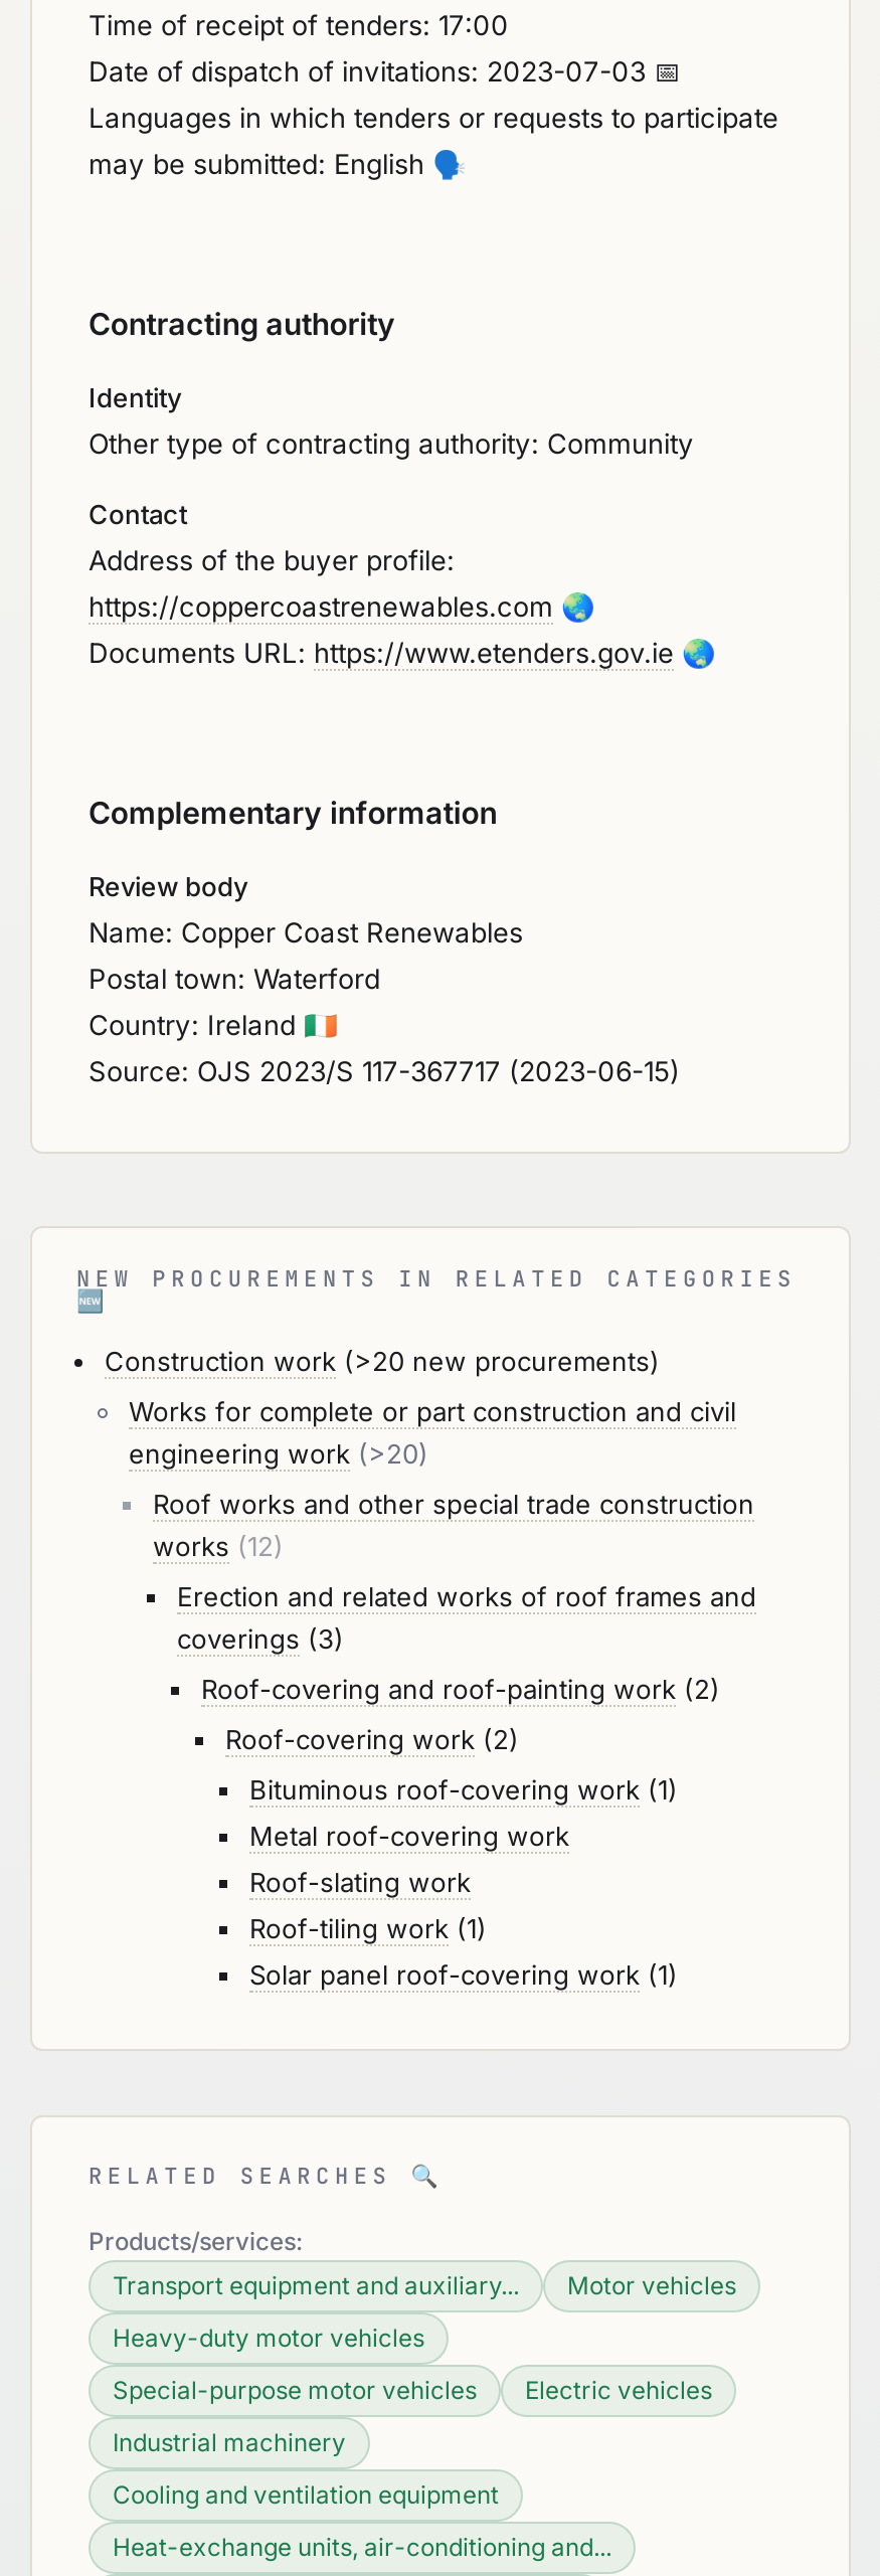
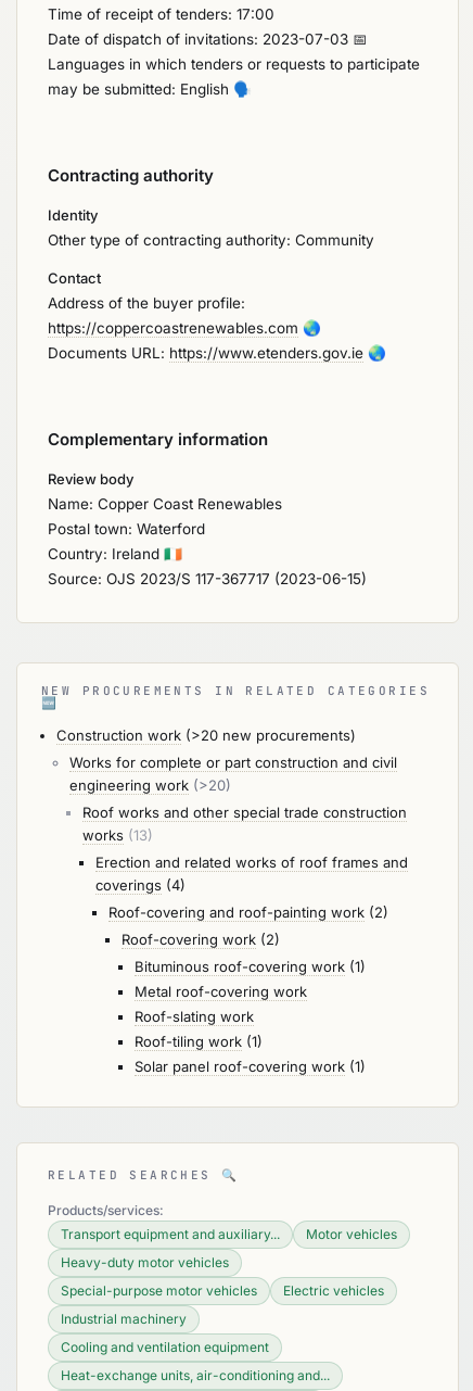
- works (12)
+ works (13)

- coverings (3)
+ coverings (4)
